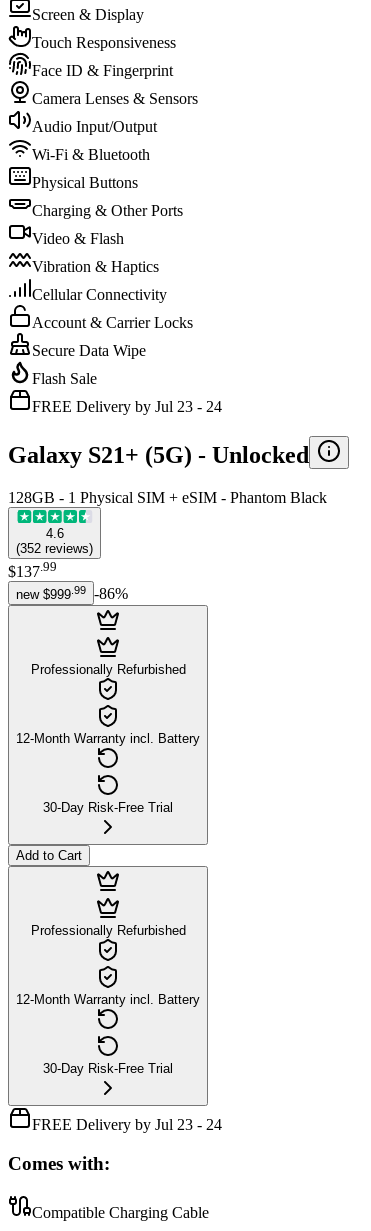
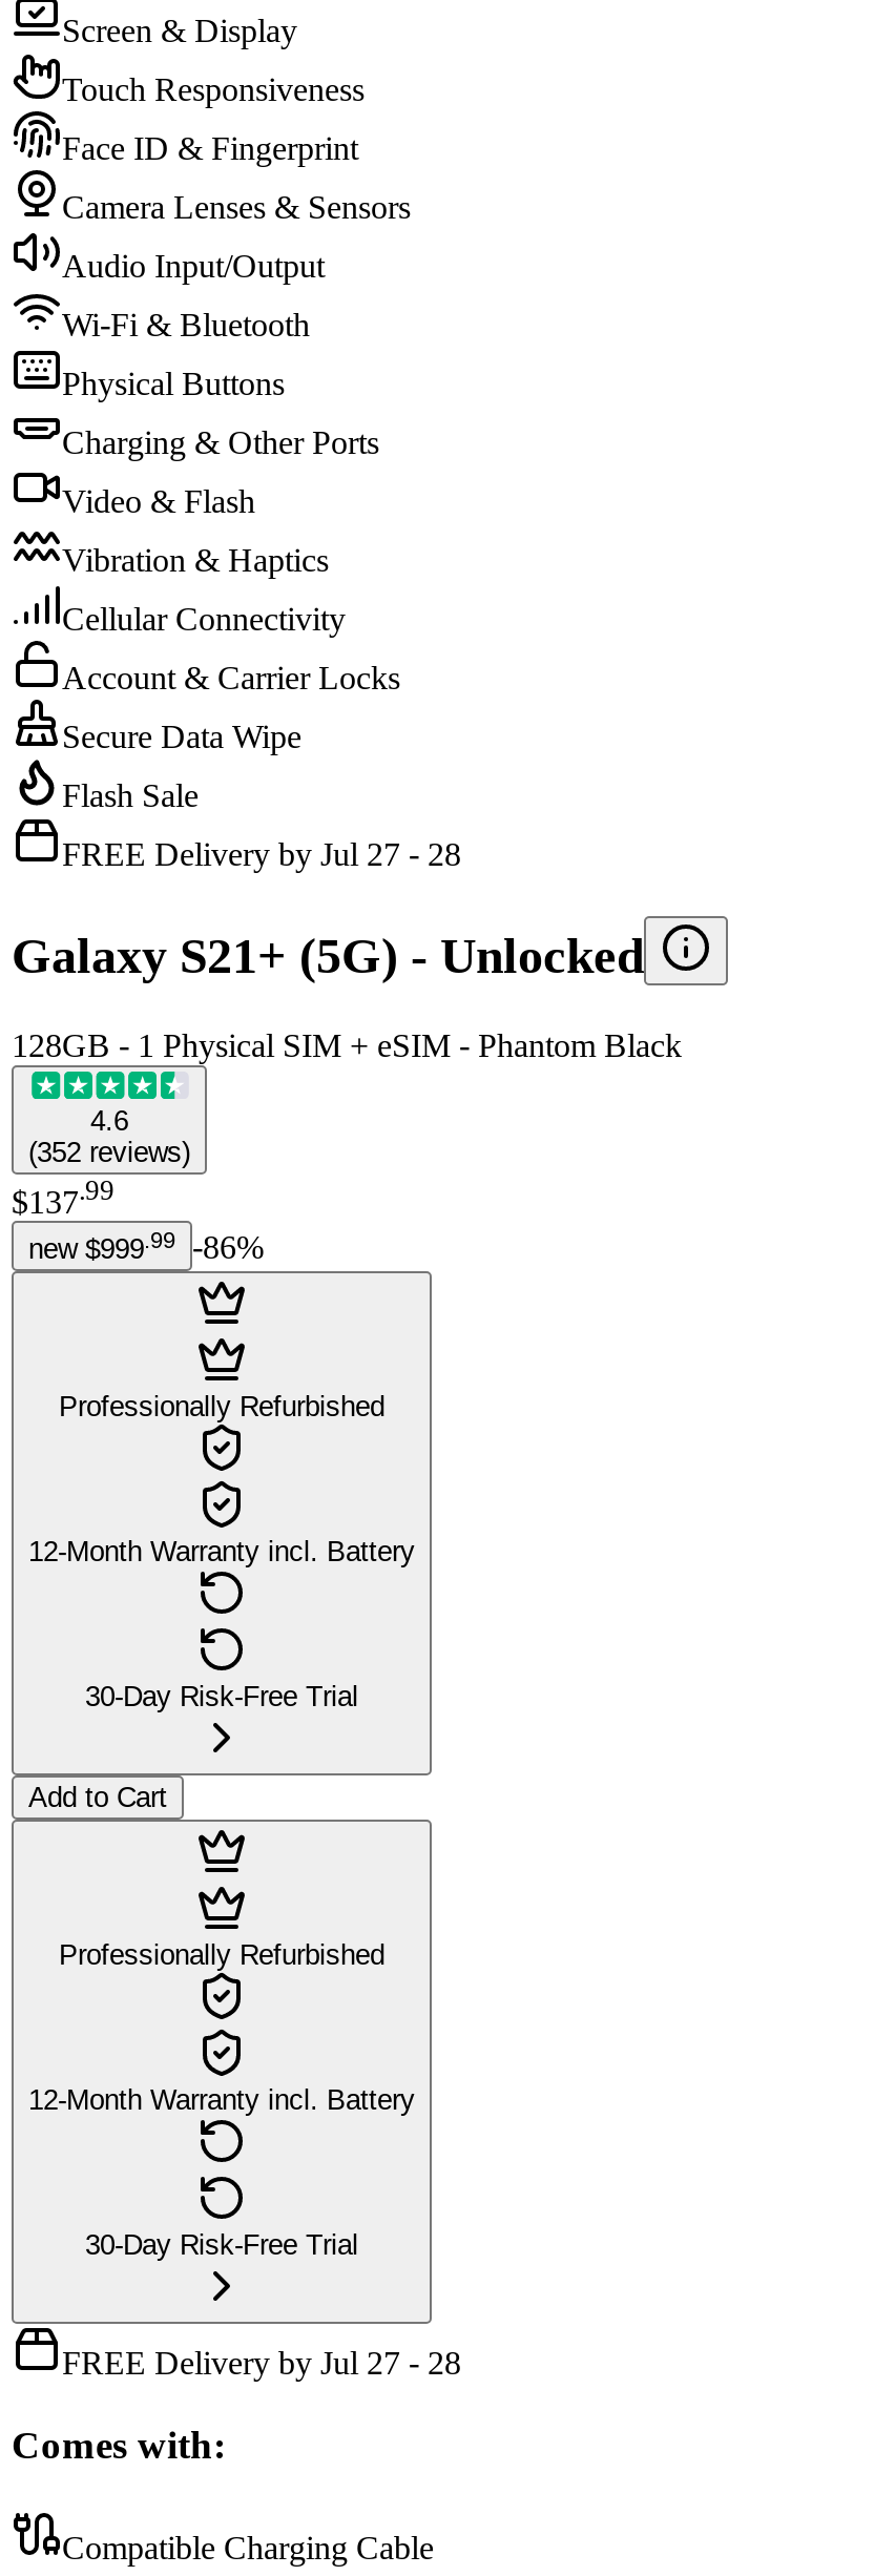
- FREE Delivery by Jul 23 - 24
+ FREE Delivery by Jul 27 - 28

- FREE Delivery by Jul 23 - 24
+ FREE Delivery by Jul 27 - 28
